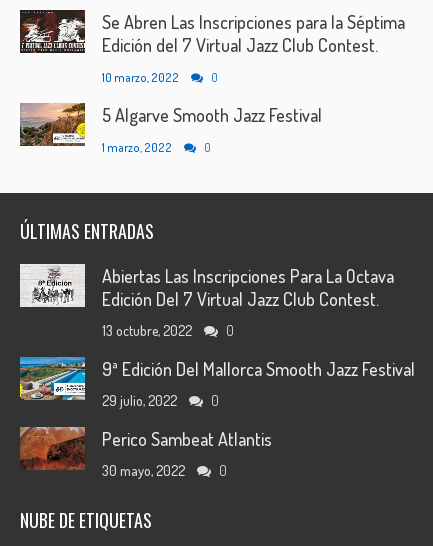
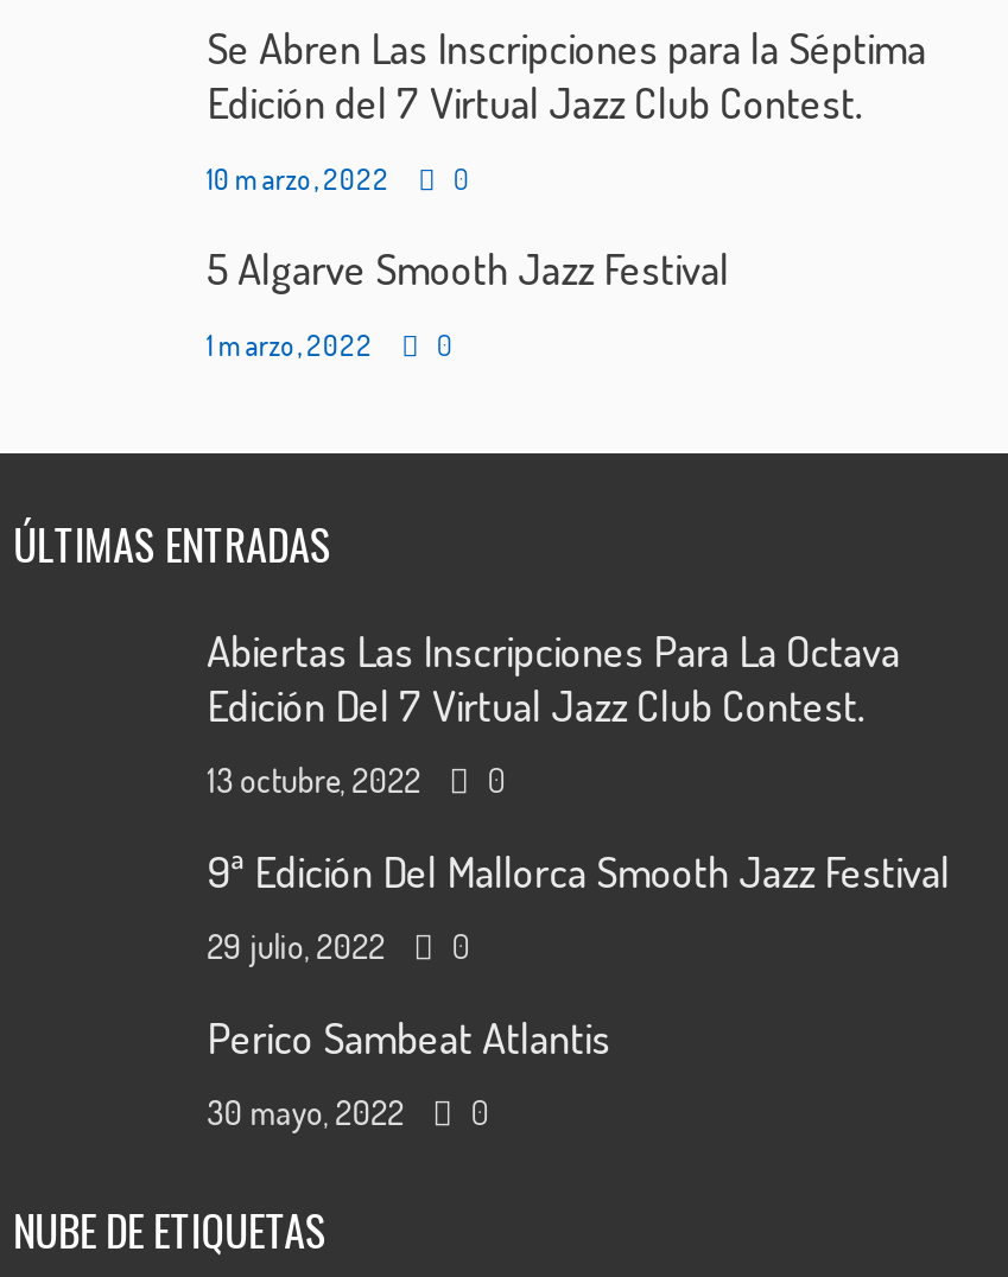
- [image]

- [image]

- [image]

- [image]

- [image]
